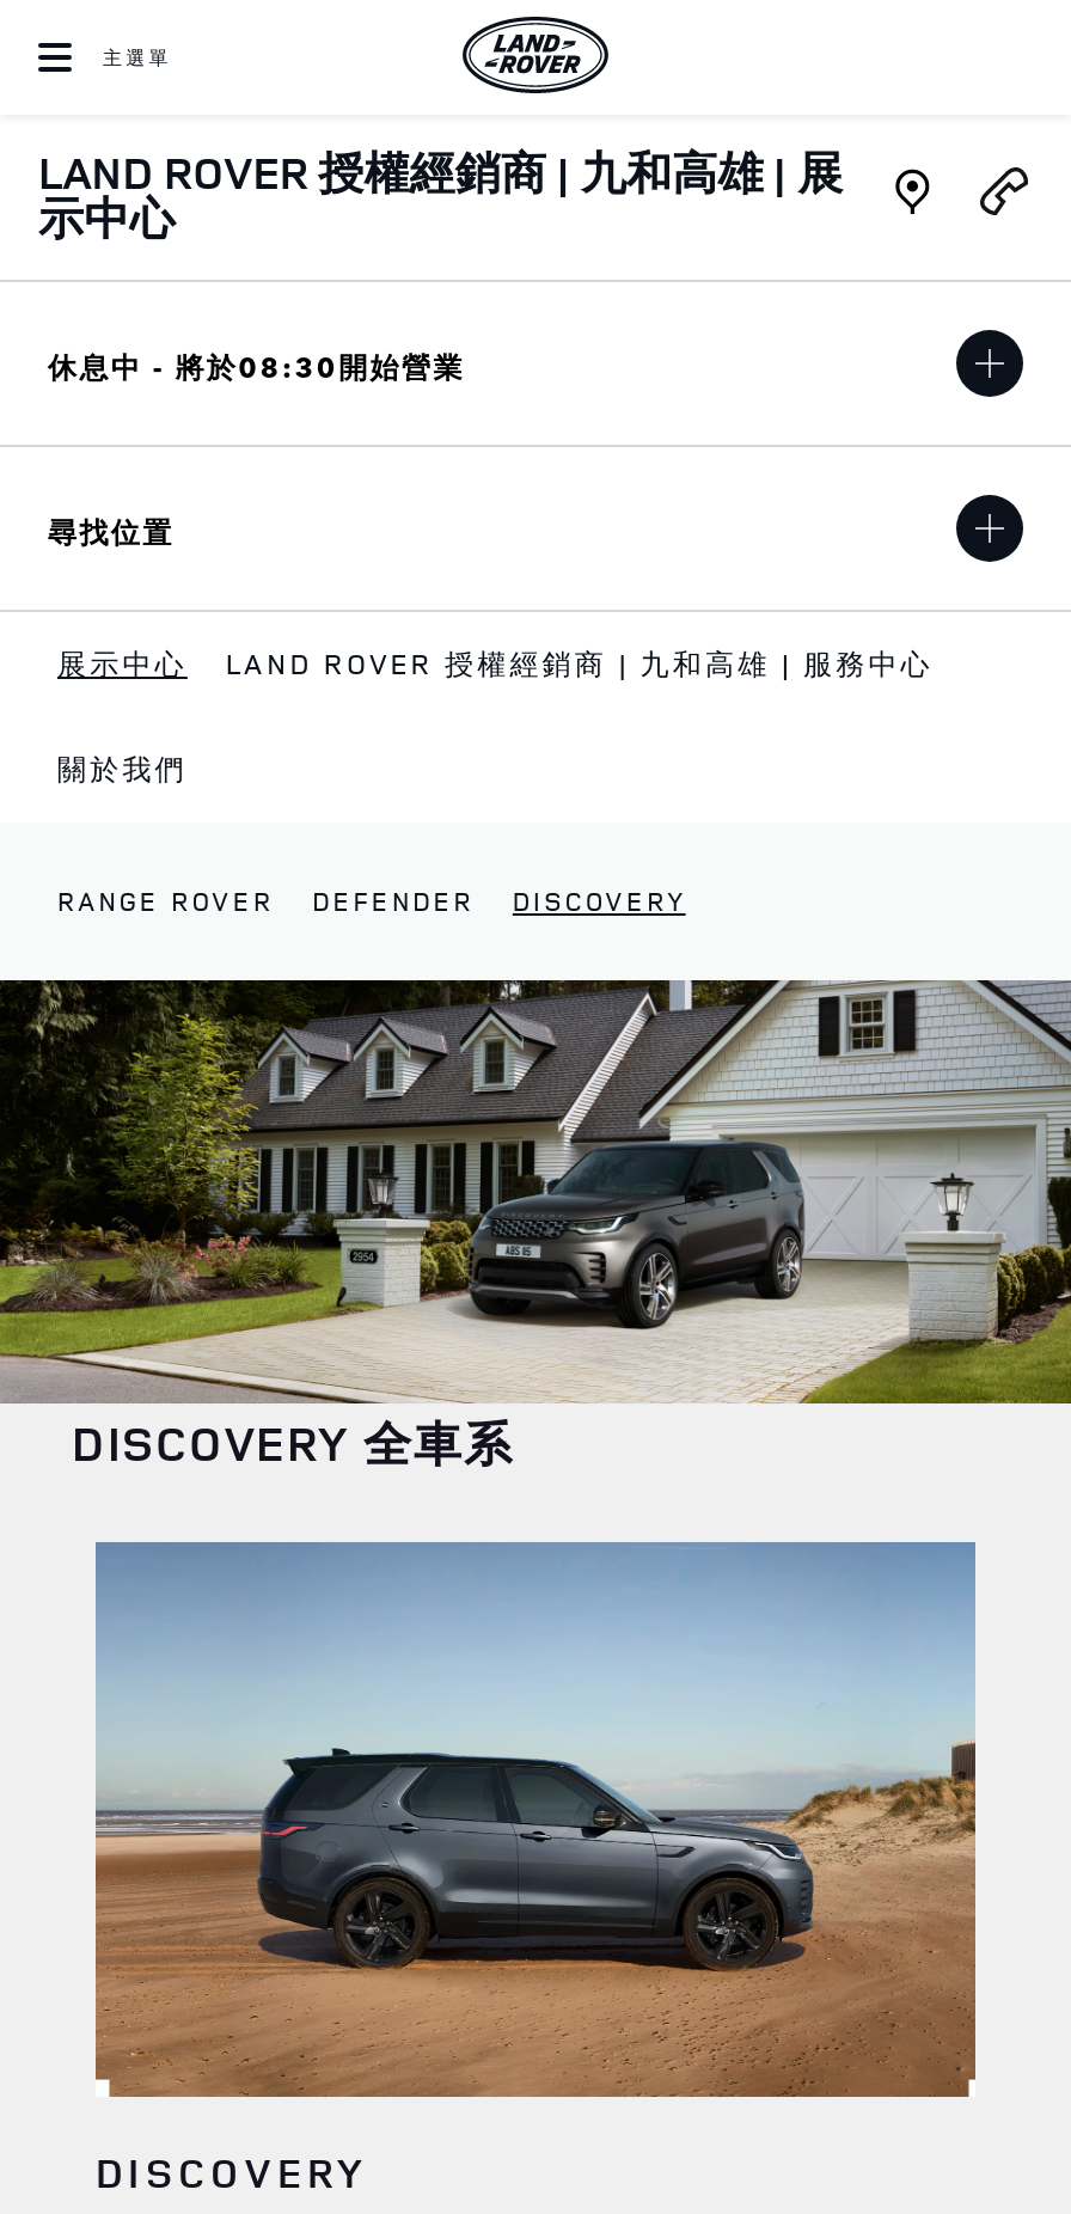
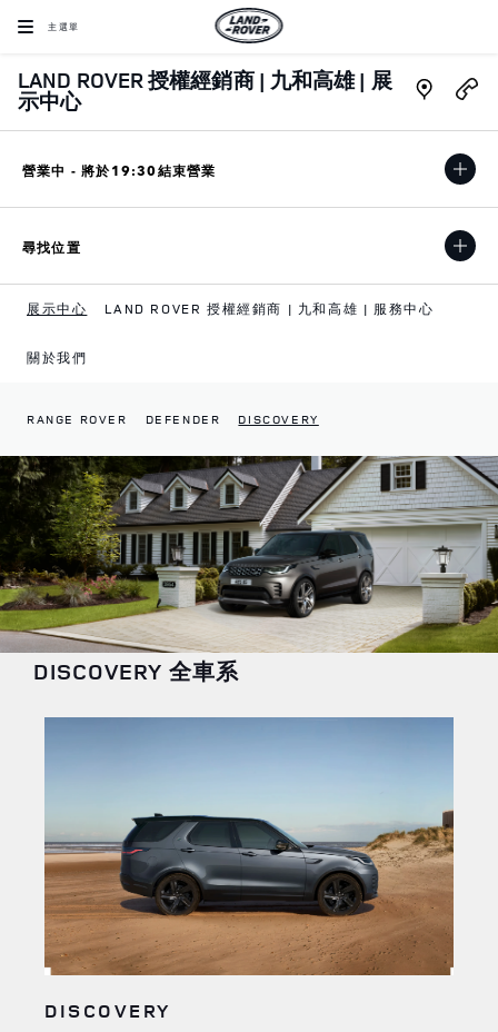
- 休息中 - 將於08:30開始營業
+ 營業中 - 將於19:30結束營業
